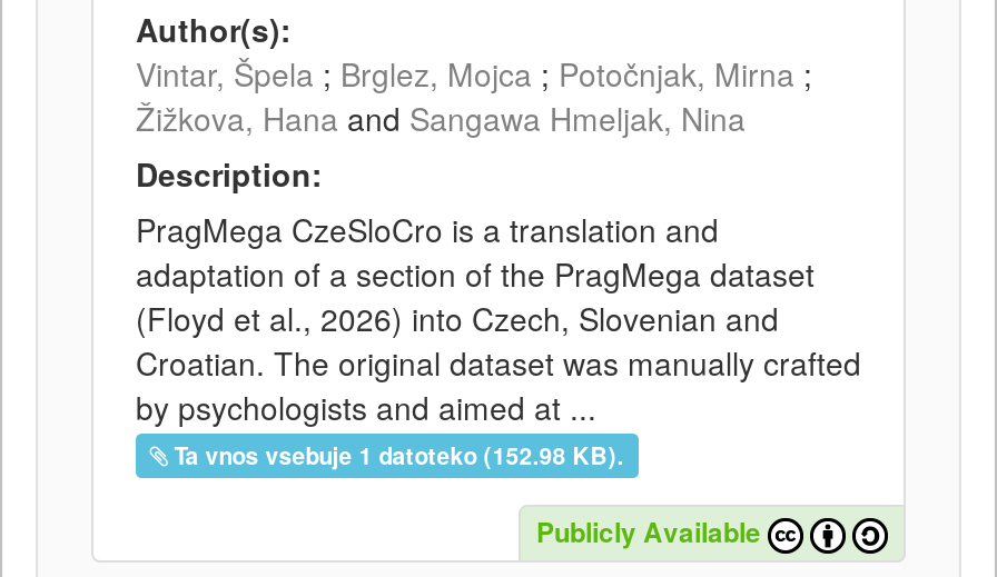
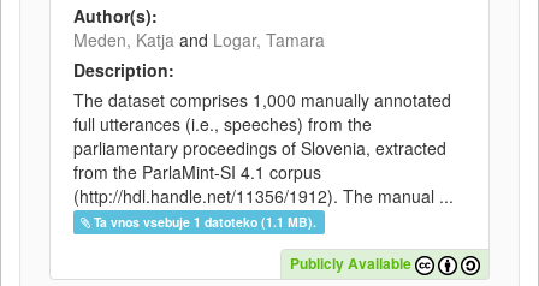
- Vintar, Špela ; Brglez, Mojca ; Potočnjak, Mirna ;
- Žižkova, Hana and Sangawa Hmeljak, Nina
+ Meden, Katja and Logar, Tamara

- PragMega CzeSloCro is a translation and
- adaptation of a section of the PragMega dataset
- (Floyd et al., 2026) into Czech, Slovenian and
- Croatian. The original dataset was manually crafted
- by psychologists and aimed at ...
- Ta vnos vsebuje 1 datoteko (152.98 KB).
+ The dataset comprises 1,000 manually annotated
+ full utterances (i.e., speeches) from the
+ parliamentary proceedings of Slovenia, extracted
+ from the ParlaMint-SI 4.1 corpus
+ (http://hdl.handle.net/11356/1912). The manual ...
+ Ta vnos vsebuje 1 datoteko (1.1 MB).
